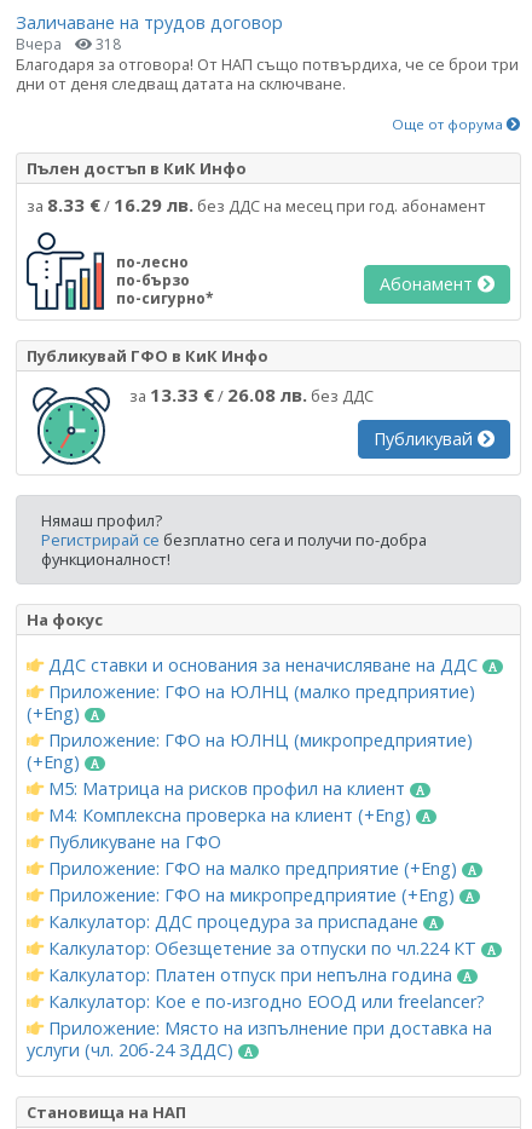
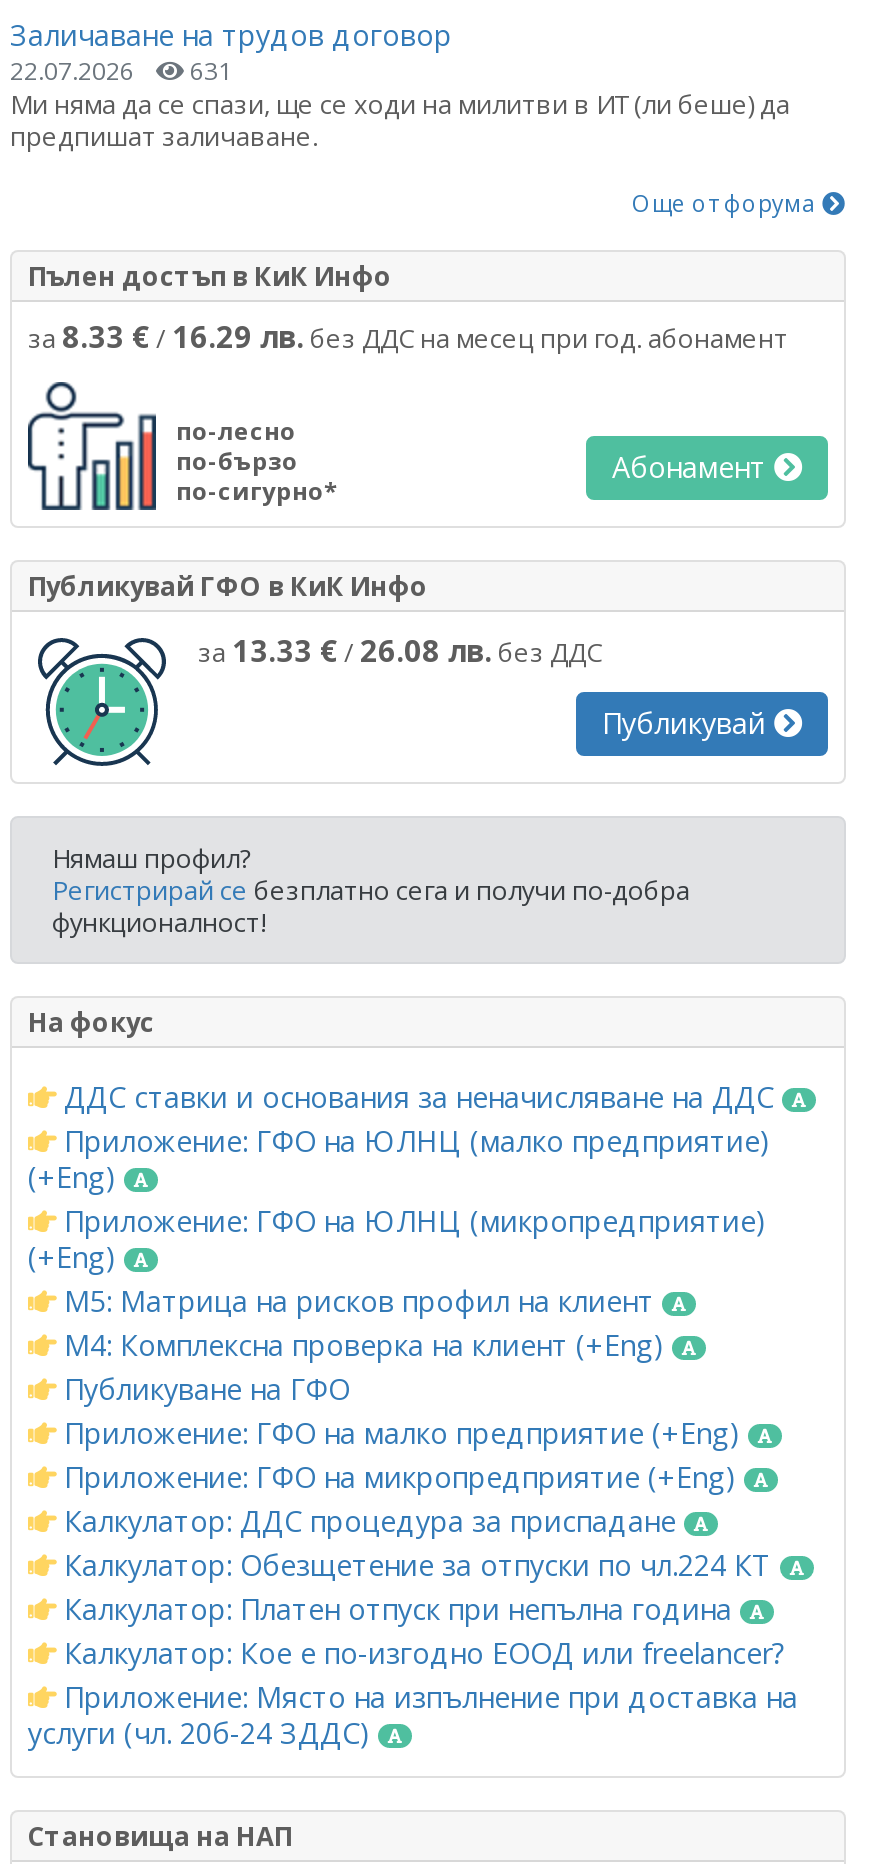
- Вчера
- 318
- Благодаря за отговора! От НАП също потвърдиха, че се брои три
- дни от деня следващ датата на сключване.
+ 22.07.2026
+ 631
+ Ми няма да се спази, ще се ходи на милитви в ИТ (ли беше) да
+ предпишат заличаване.
